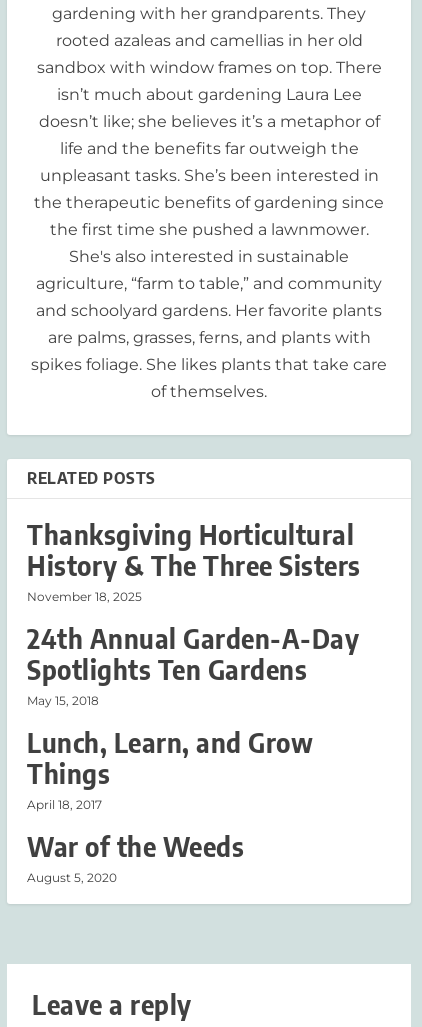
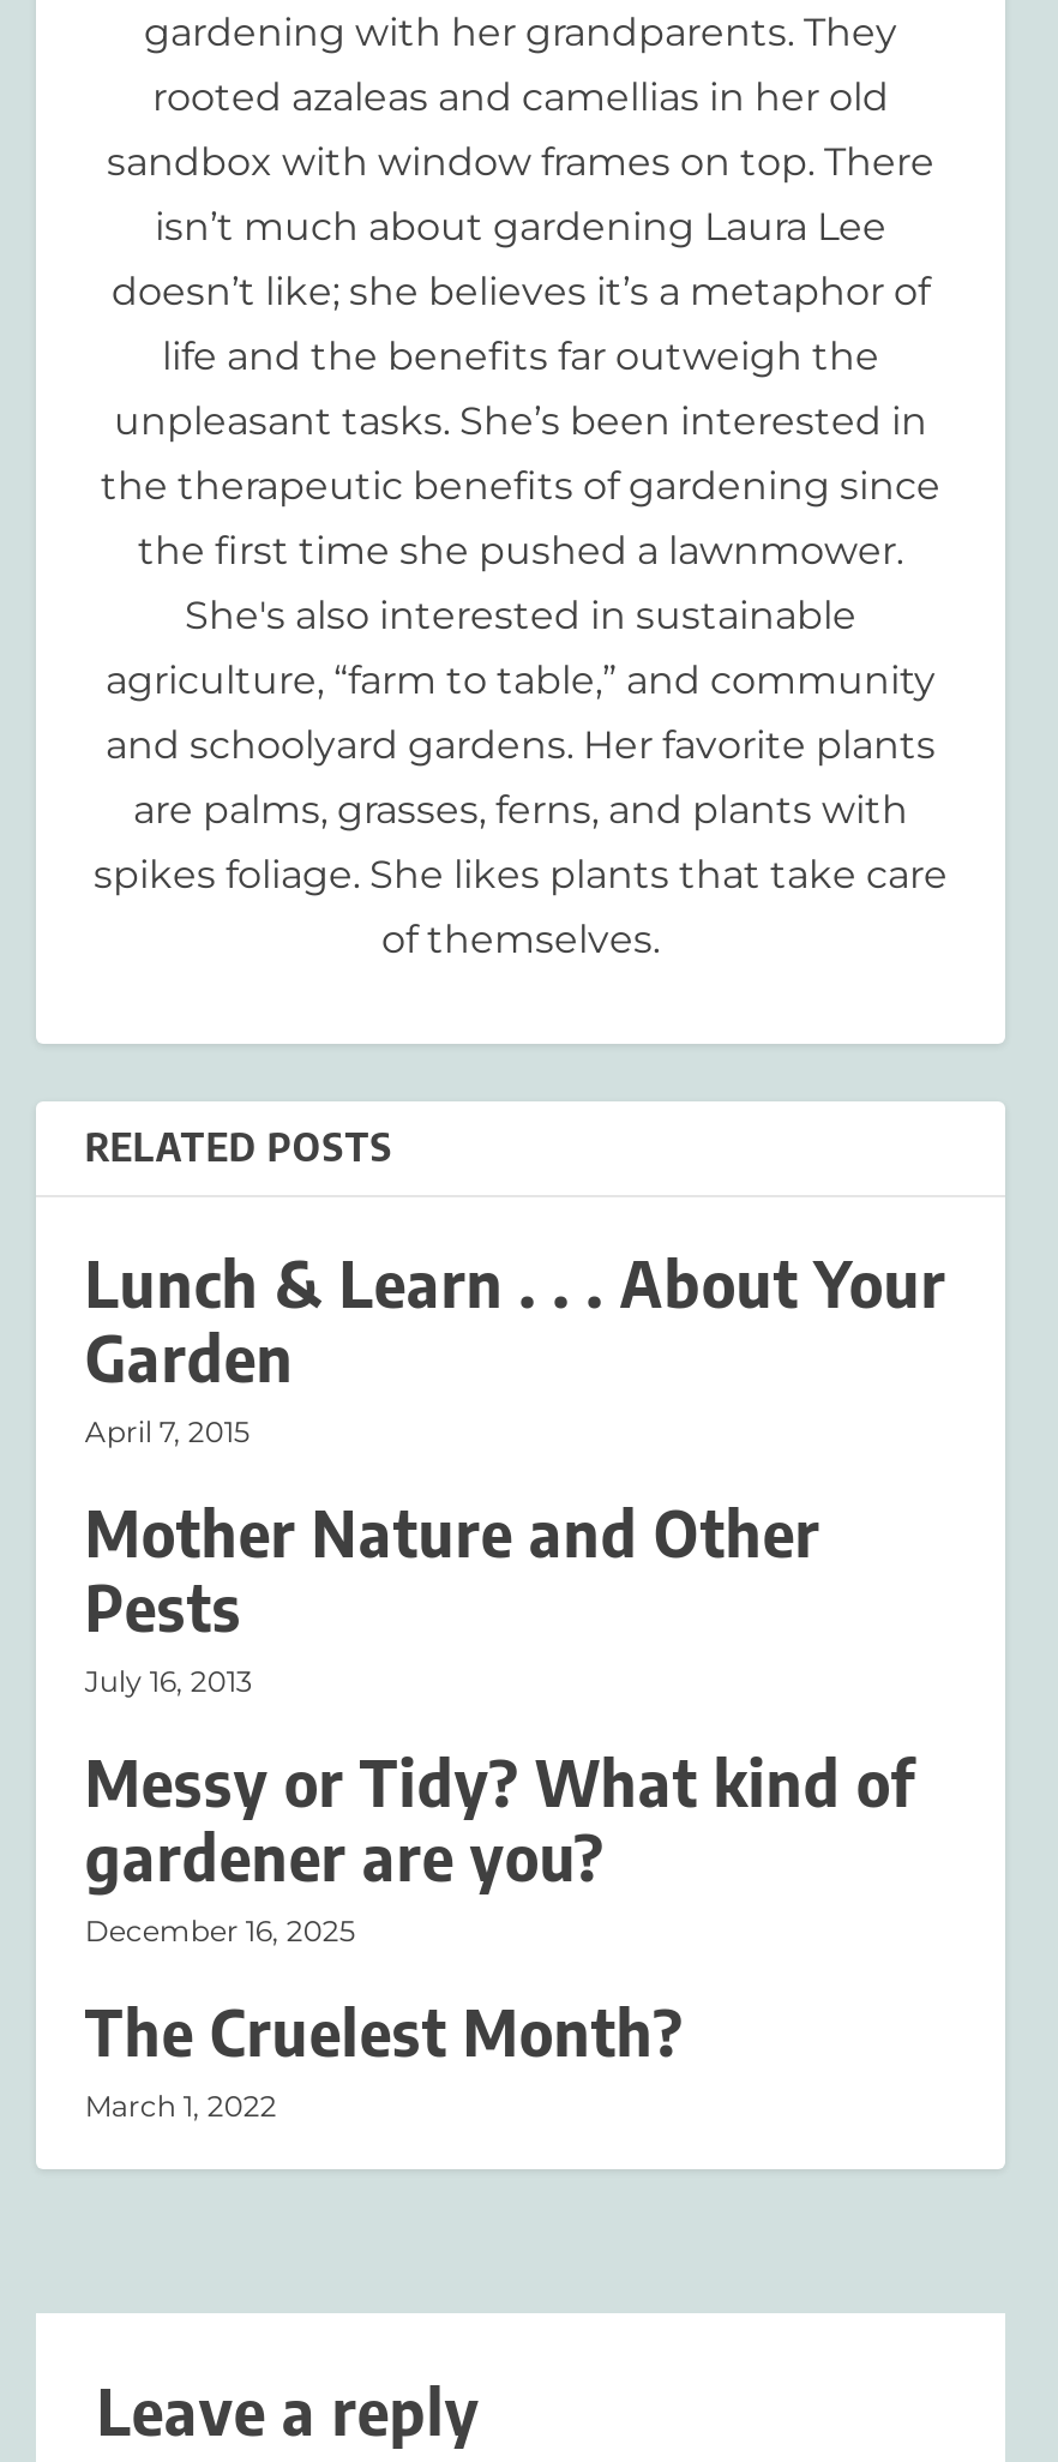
- Thanksgiving Horticultural
- History & The Three Sisters
- November 18, 2025
+ Lunch & Learn . . . About Your
+ Garden
+ April 7, 2015

- 24th Annual Garden-A-Day
- Spotlights Ten Gardens
- May 15, 2018
+ Mother Nature and Other
+ Pests
+ July 16, 2013

- Lunch, Learn, and Grow
- Things
- April 18, 2017
+ Messy or Tidy? What kind of
+ gardener are you?
+ December 16, 2025

- War of the Weeds
- August 5, 2020
+ The Cruelest Month?
+ March 1, 2022
